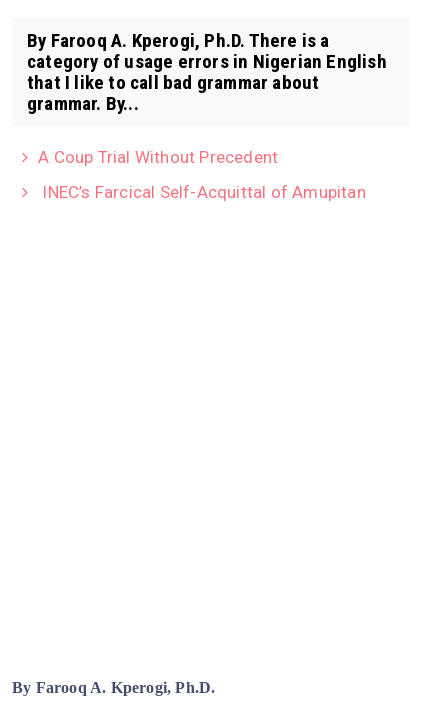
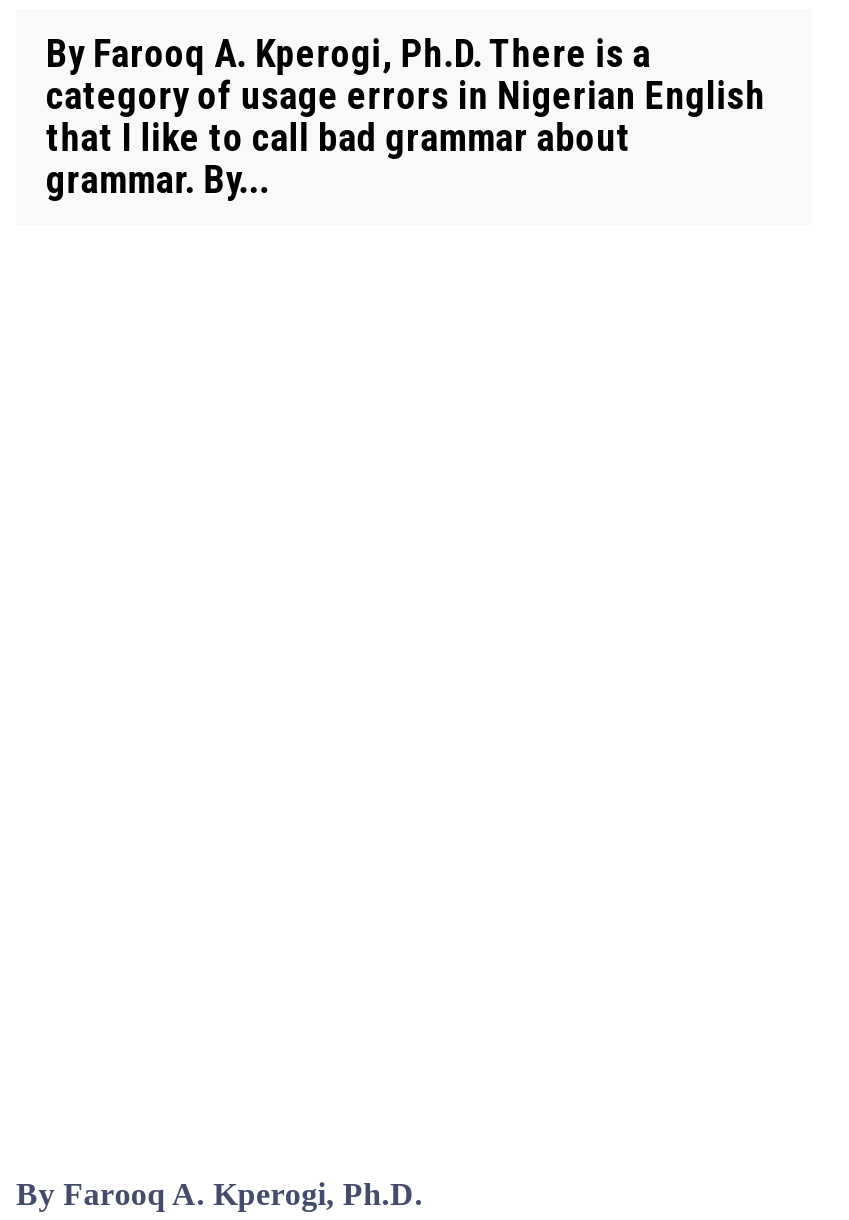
- A Coup Trial Without Precedent
- INEC’s Farcical Self-Acquittal of Amupitan
